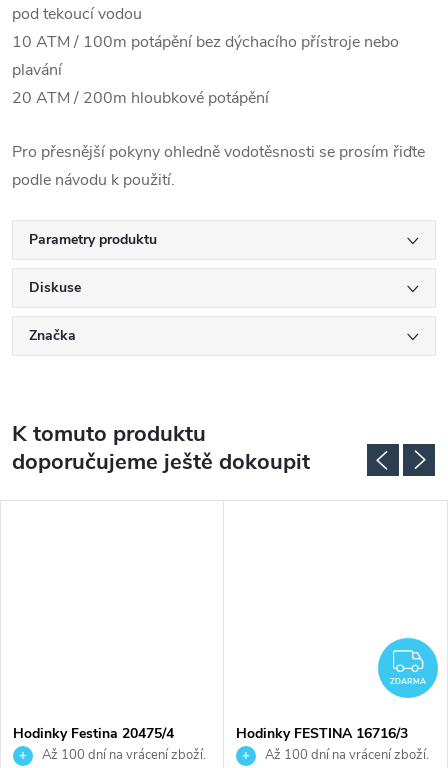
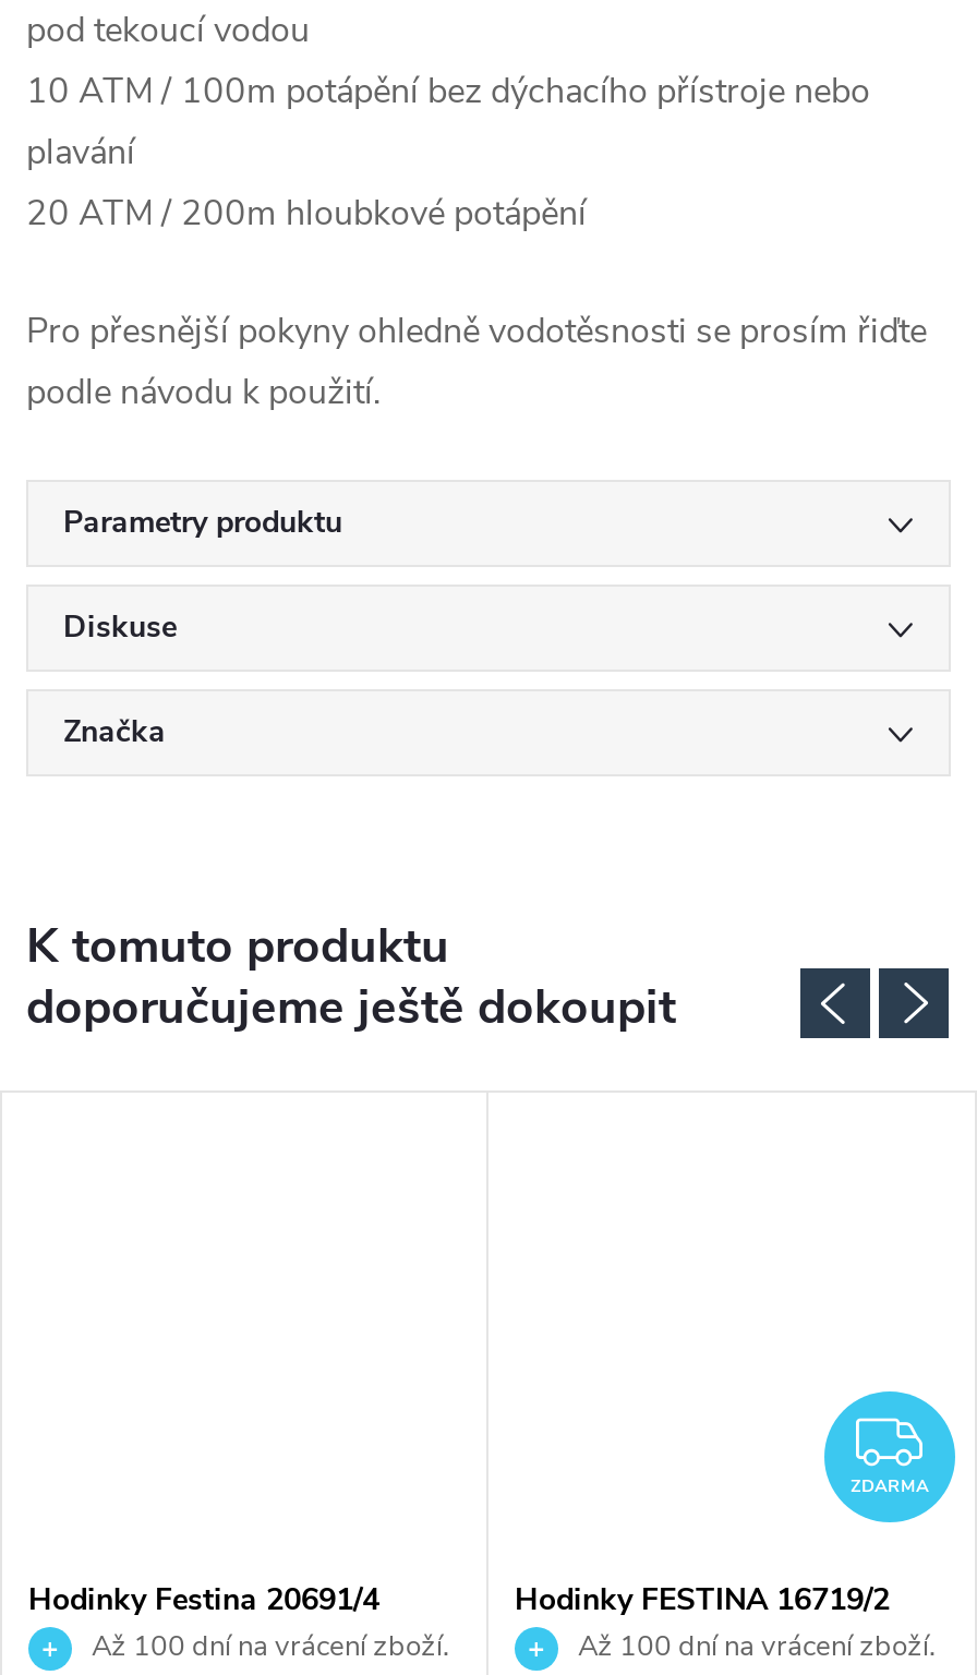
- Hodinky Festina 20475/4
+ Hodinky Festina 20691/4

- Hodinky FESTINA 16716/3
+ Hodinky FESTINA 16719/2
